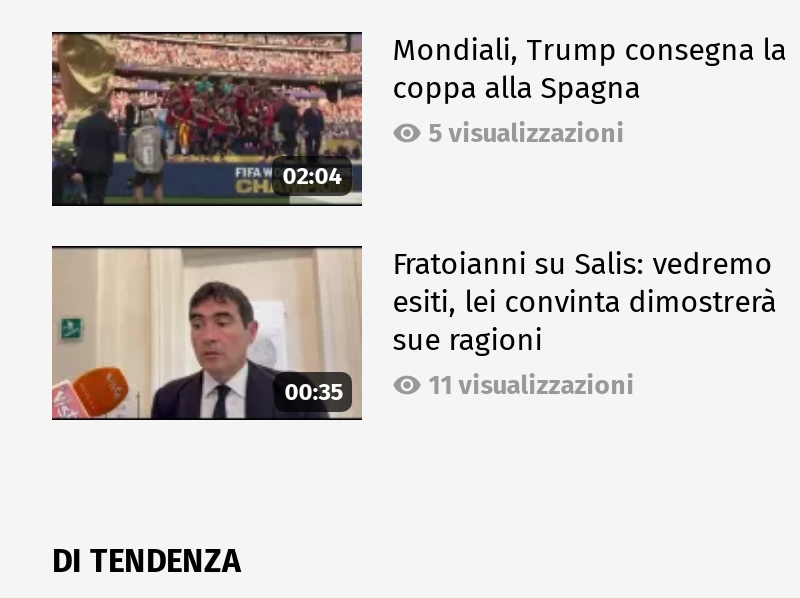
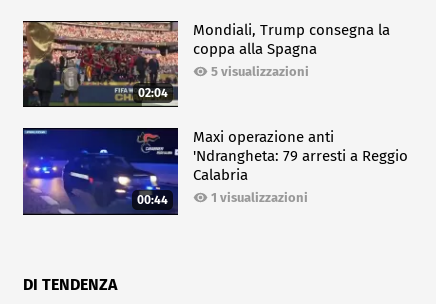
- [image]
- 00:35
+ [image]
+ 00:44

- Fratoianni su Salis: vedremo
- esiti, lei convinta dimostrerà
- sue ragioni
- 11 visualizzazioni
+ Maxi operazione anti
+ 'Ndrangheta: 79 arresti a Reggio
+ Calabria
+ 1 visualizzazioni
